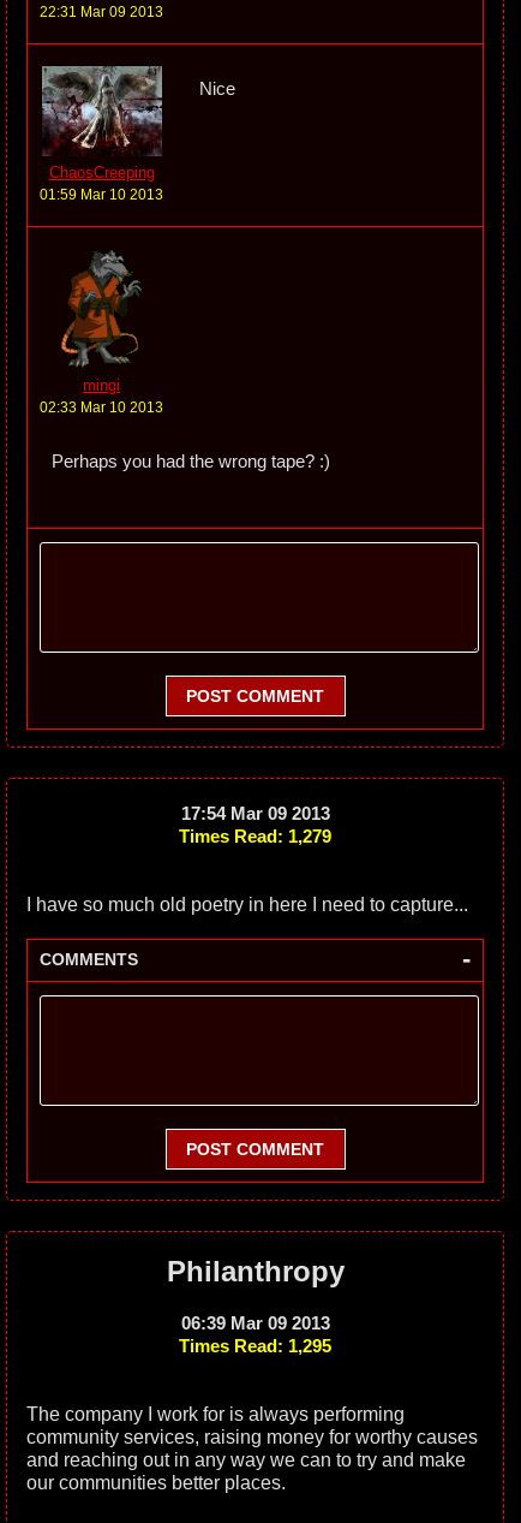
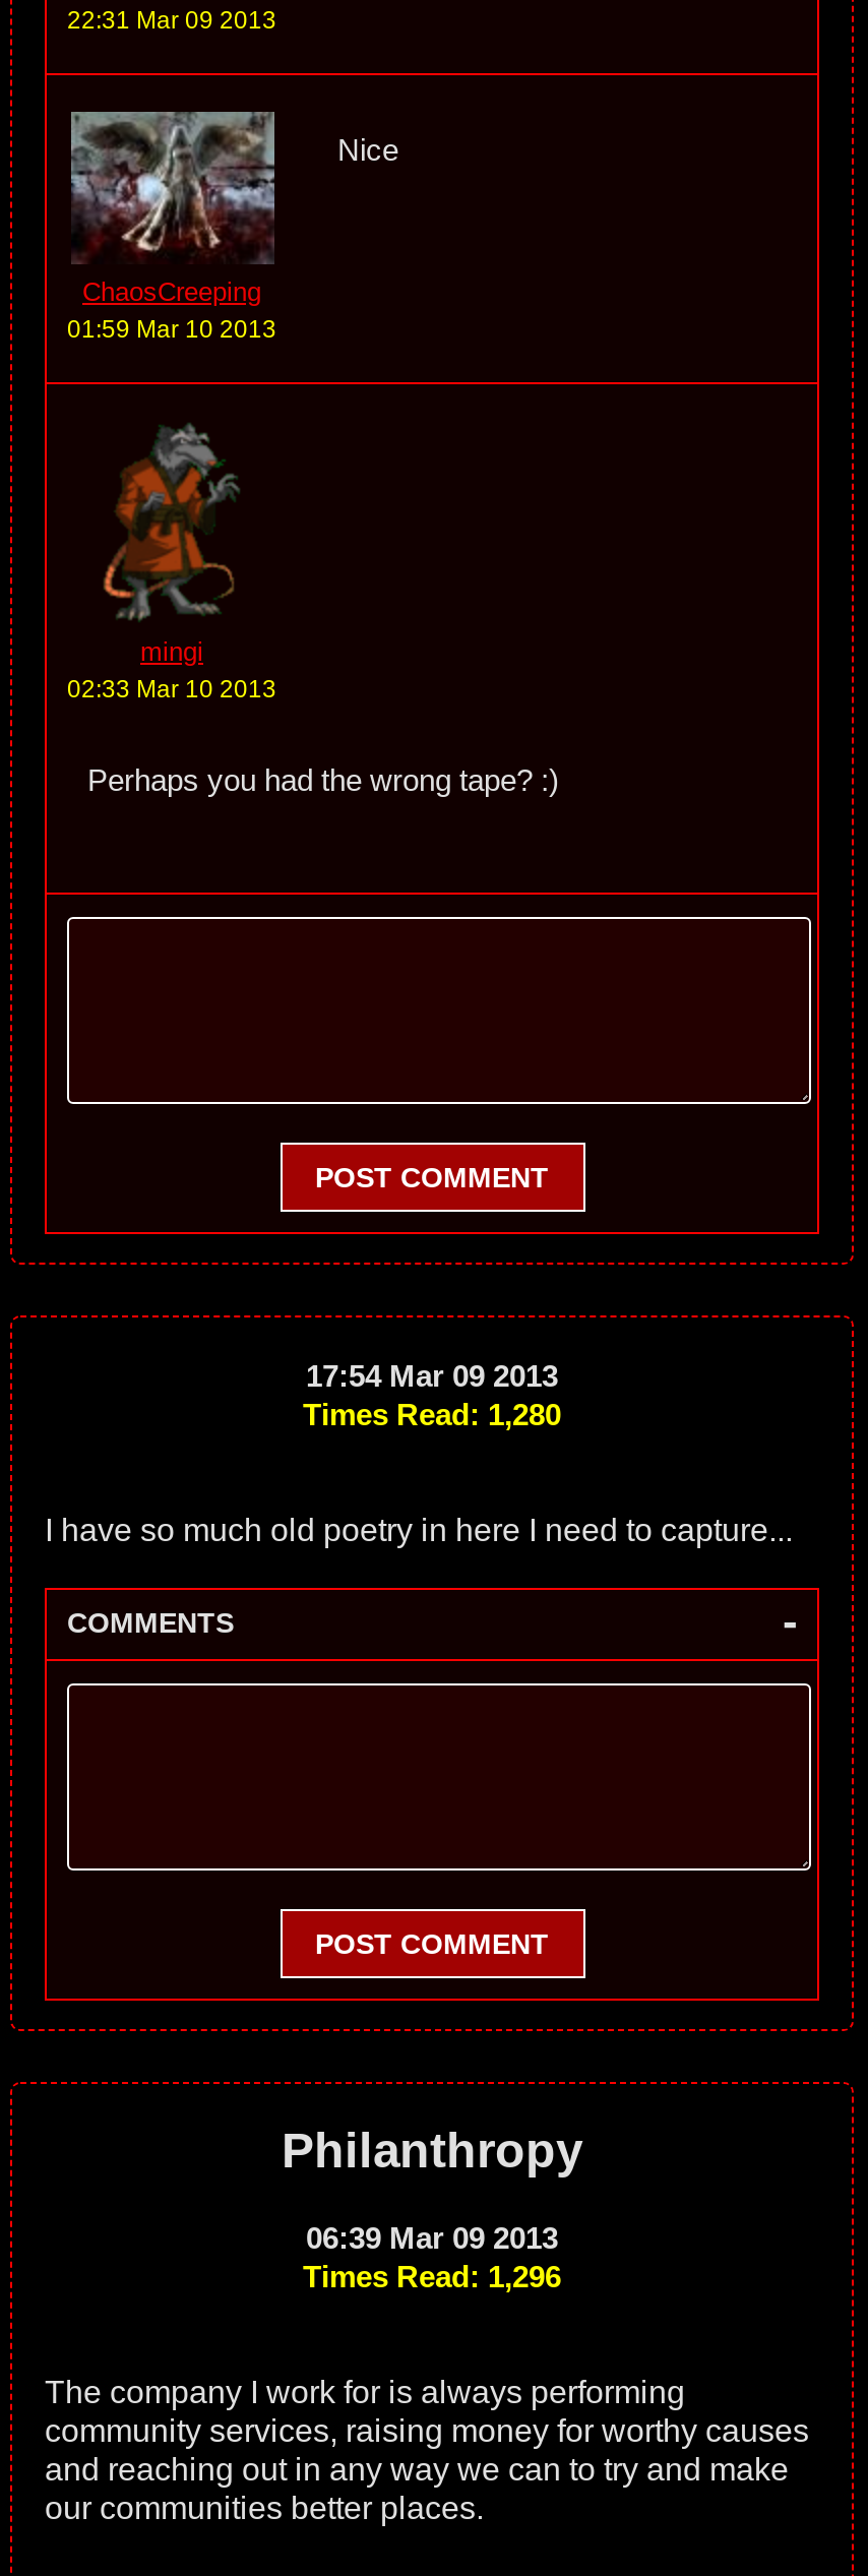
- Times Read: 1,279
+ Times Read: 1,280

- Times Read: 1,295
+ Times Read: 1,296
